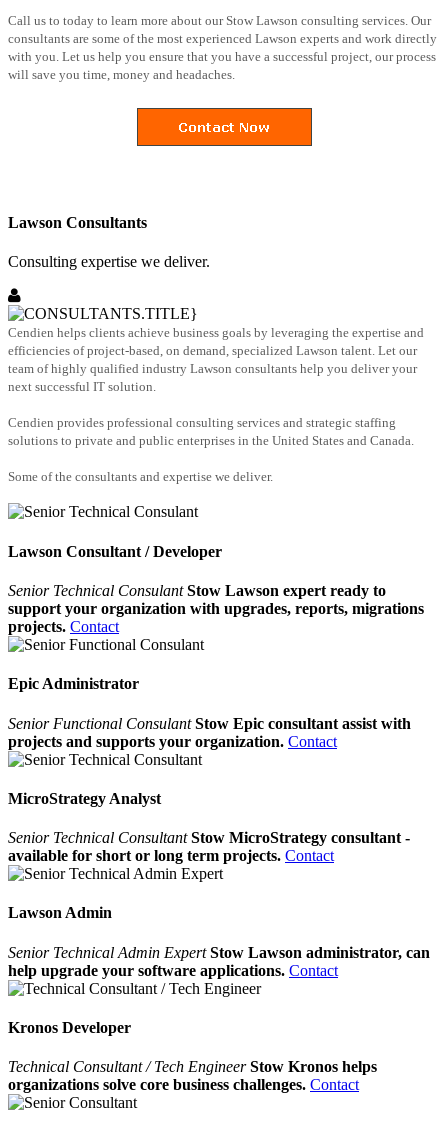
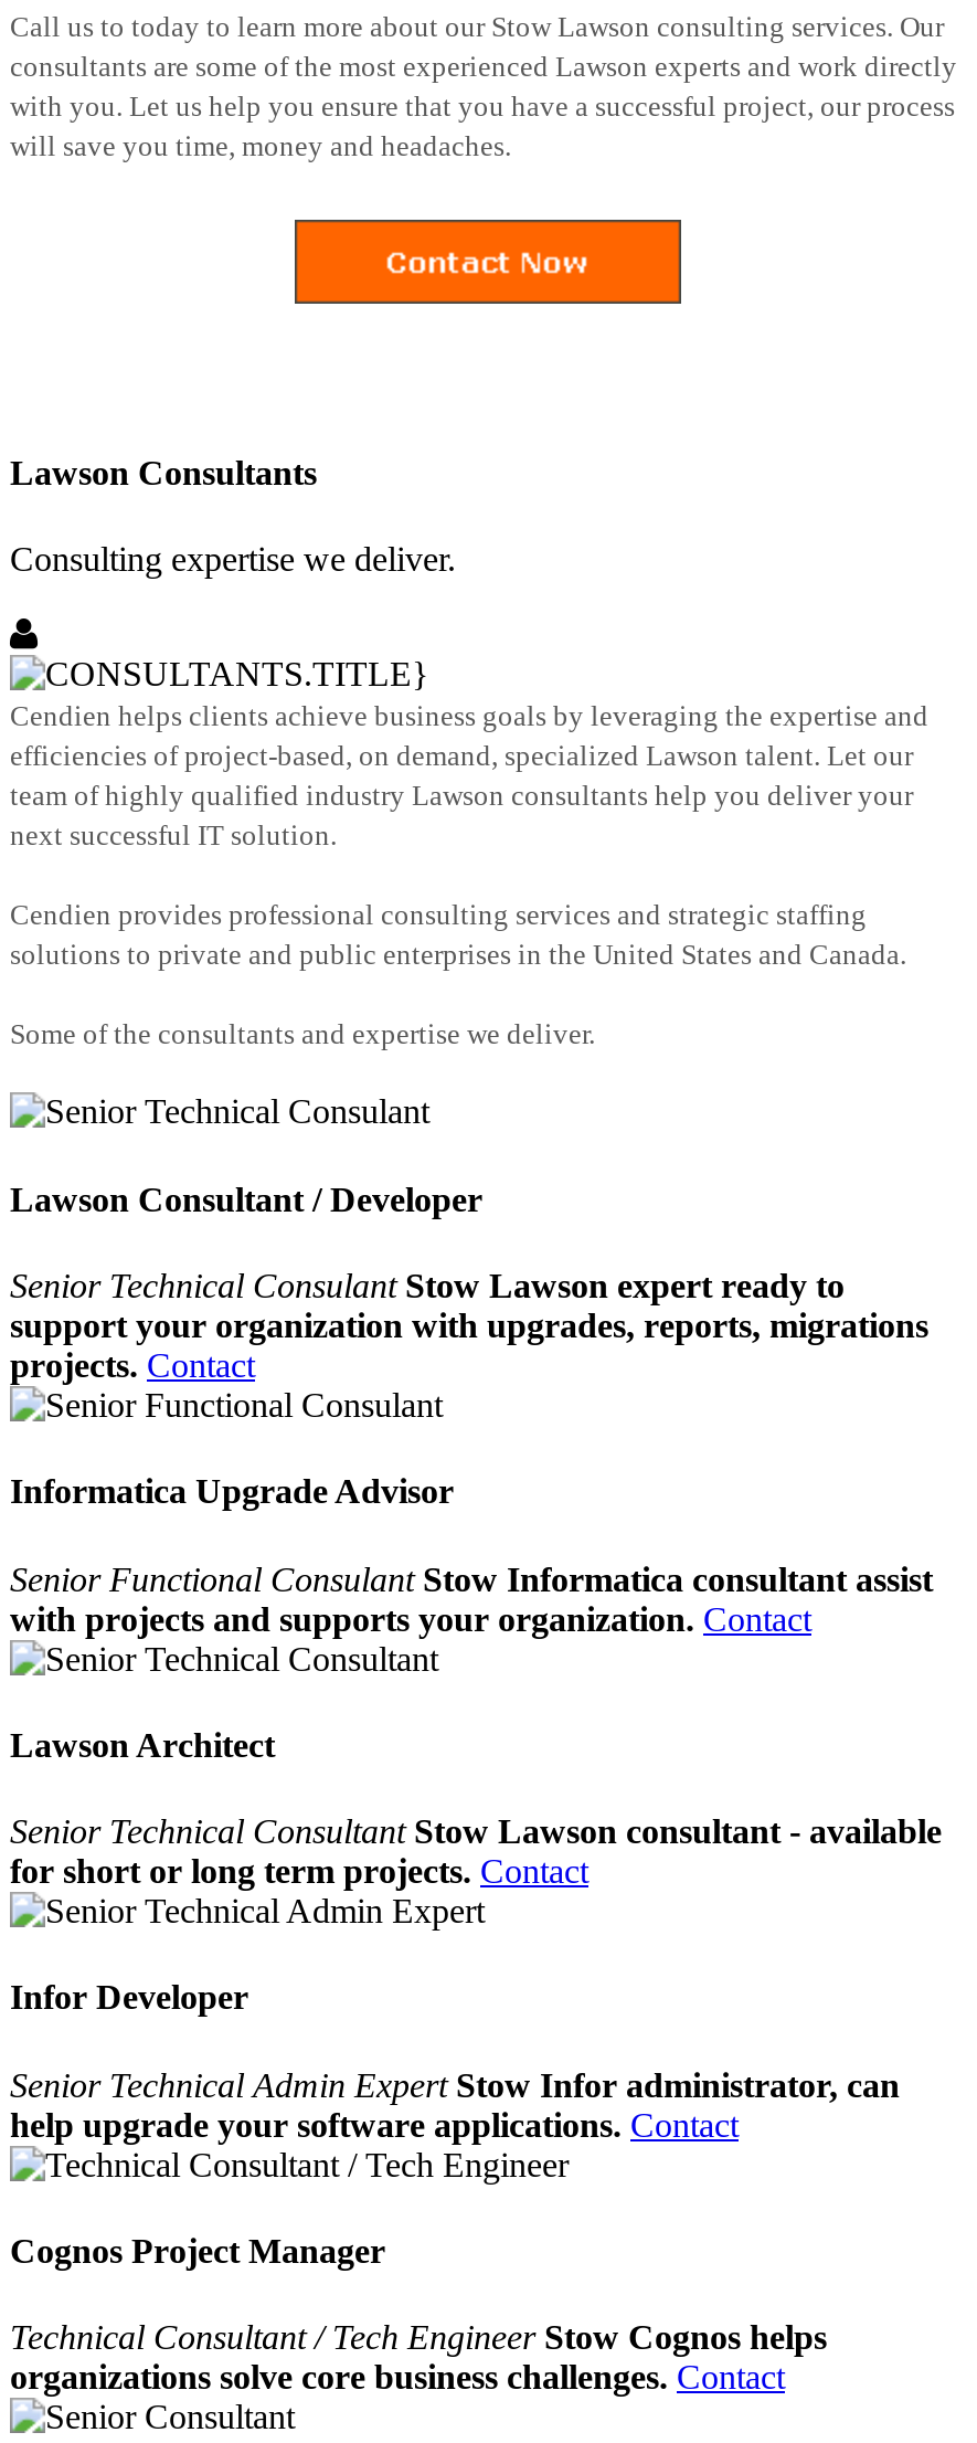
- Epic Administrator
+ Informatica Upgrade Advisor

- Senior Functional Consulant Stow Epic consultant assist with
- projects and supports your organization. Contact
+ Senior Functional Consulant Stow Informatica consultant assist
+ with projects and supports your organization. Contact

- MicroStrategy Analyst
+ Lawson Architect

- Senior Technical Consultant Stow MicroStrategy consultant -
- available for short or long term projects. Contact
+ Senior Technical Consultant Stow Lawson consultant - available
+ for short or long term projects. Contact

- Lawson Admin
+ Infor Developer

- Senior Technical Admin Expert Stow Lawson administrator, can
+ Senior Technical Admin Expert Stow Infor administrator, can

- Kronos Developer
+ Cognos Project Manager

- Technical Consultant / Tech Engineer Stow Kronos helps
+ Technical Consultant / Tech Engineer Stow Cognos helps
